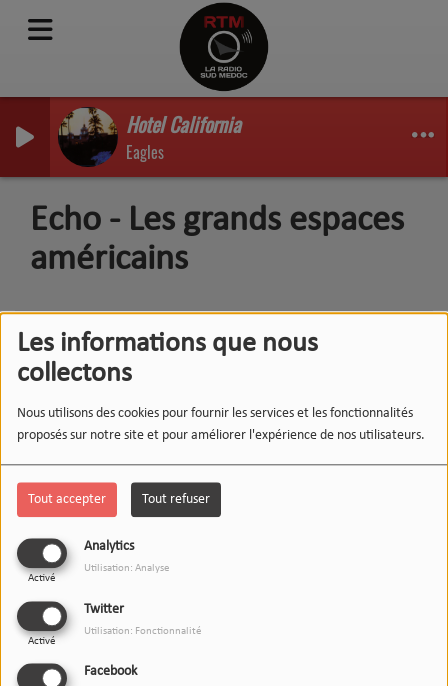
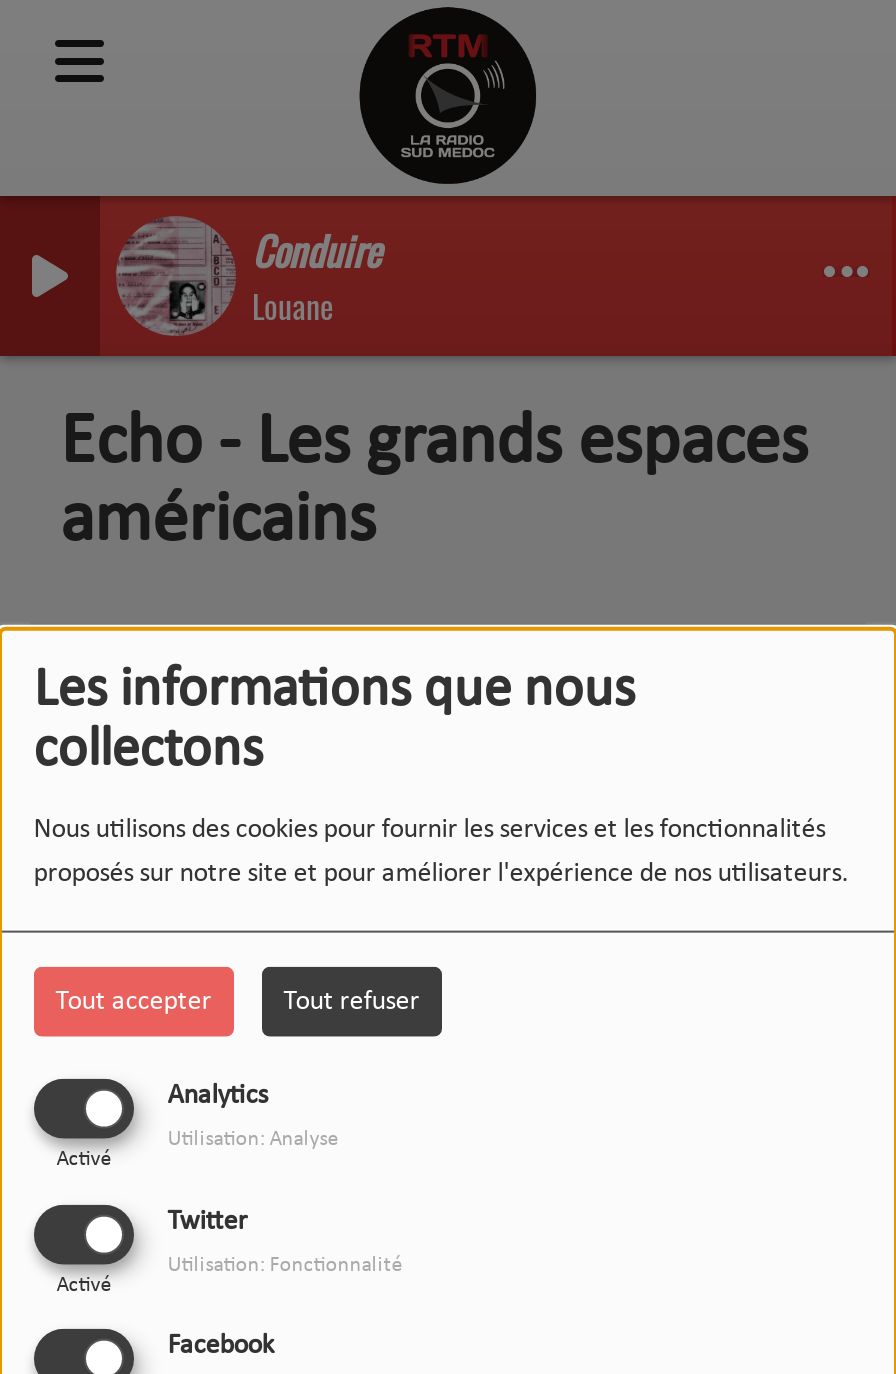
- [image]
- Hotel California
- Eagles
+ [image]
+ Conduire
+ Louane
